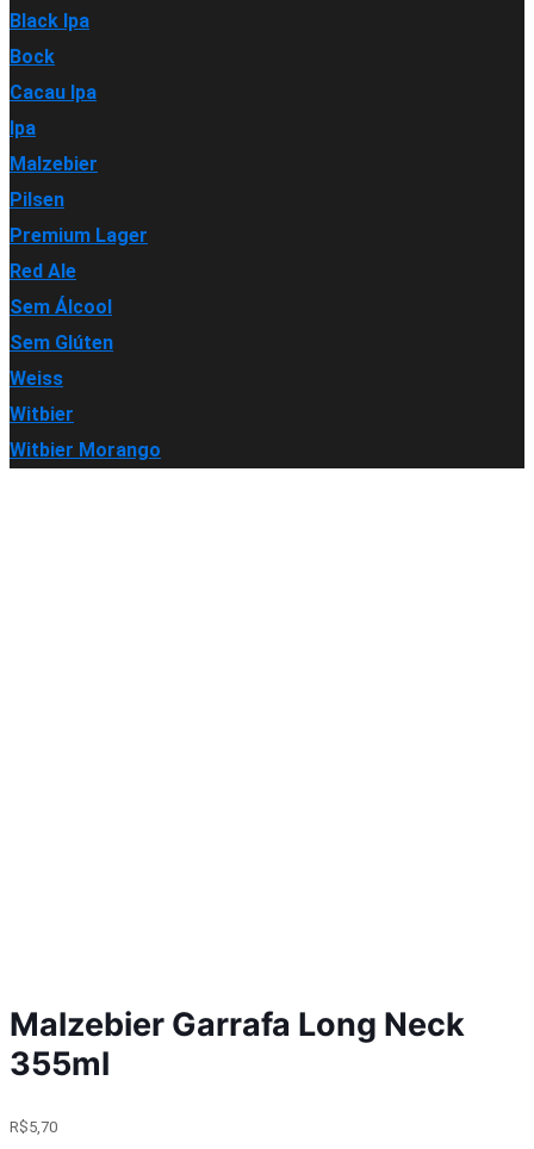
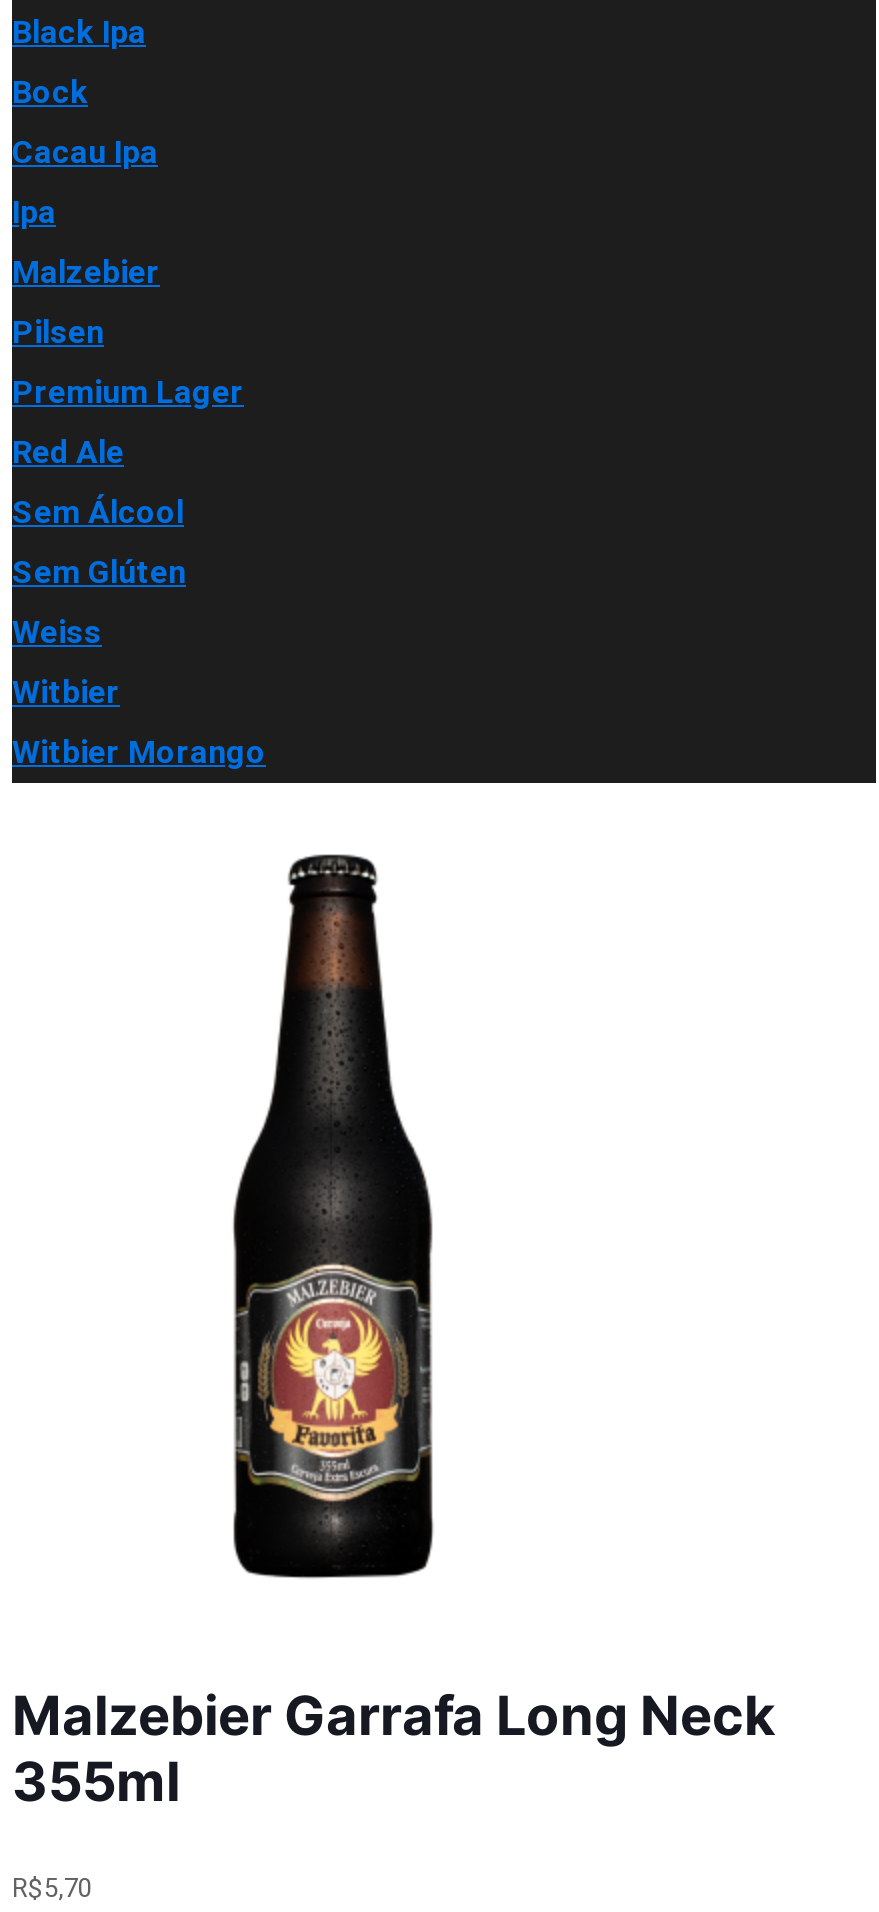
+ [image]
